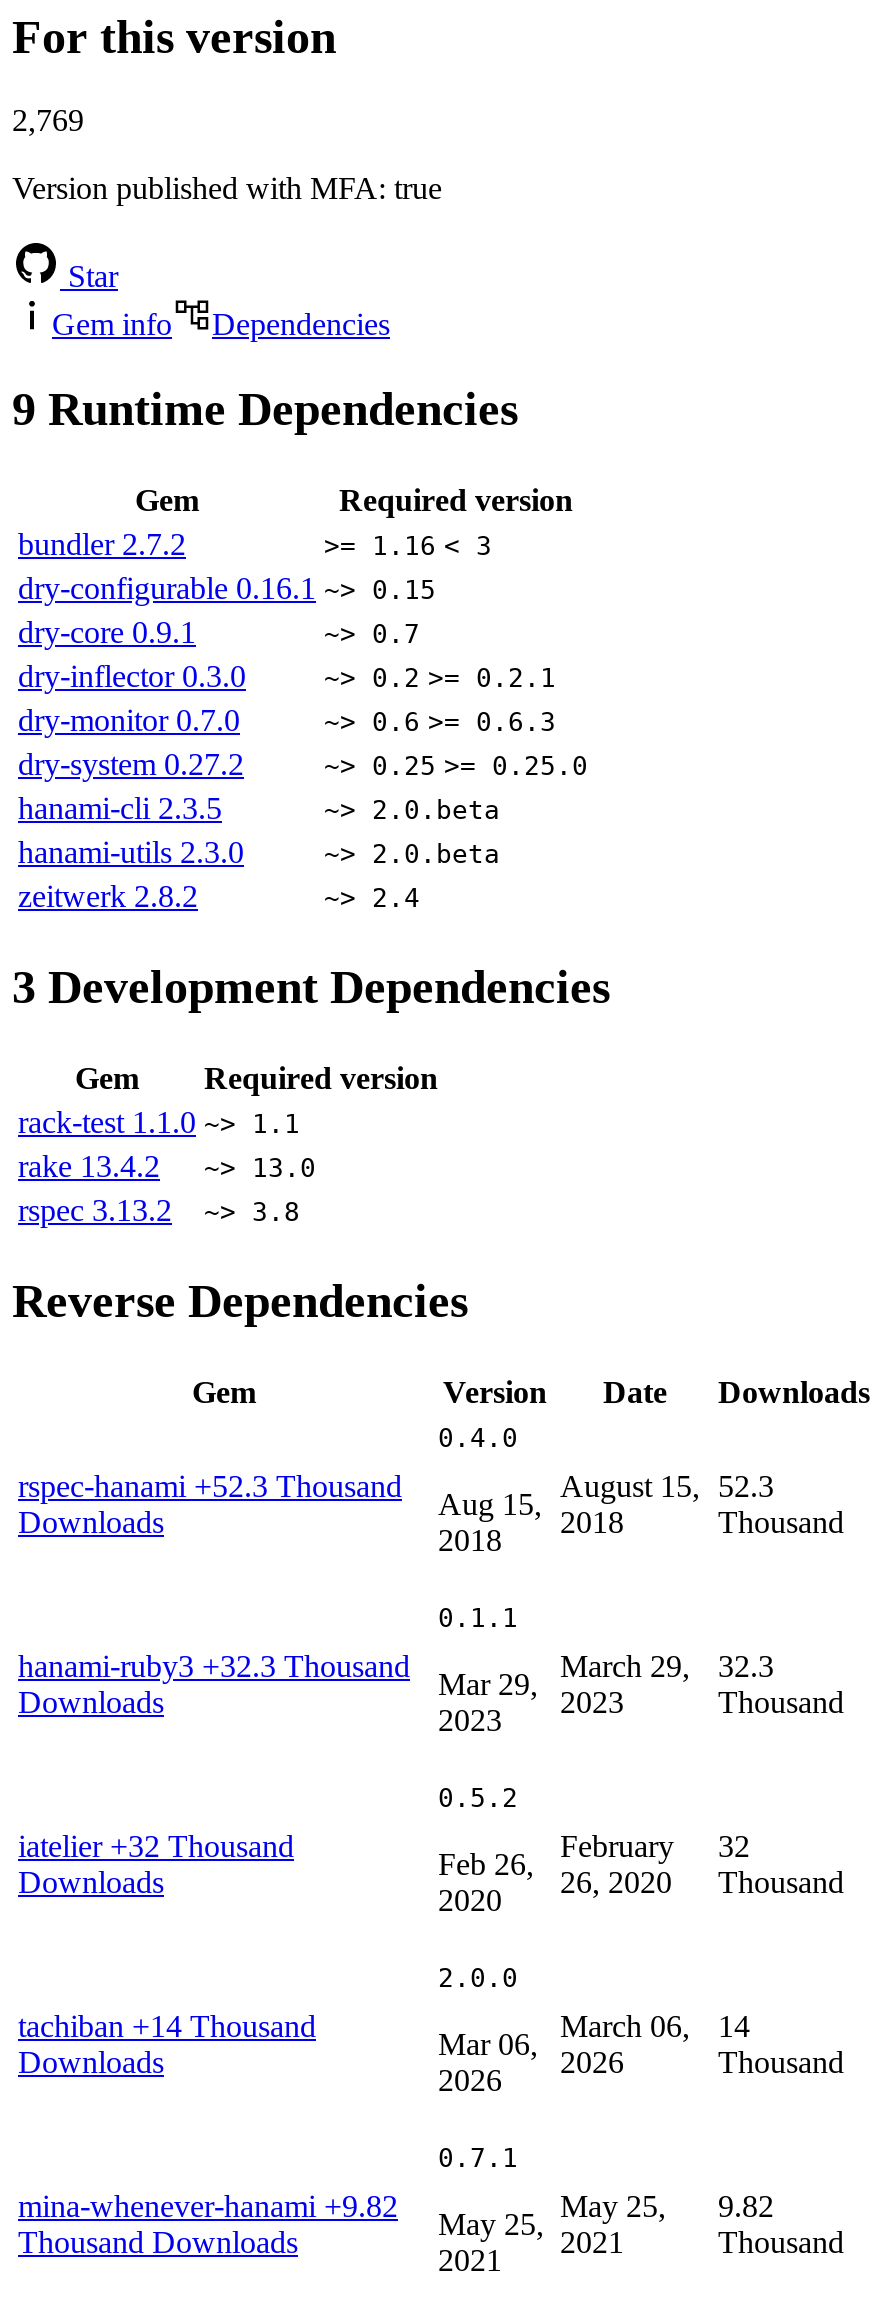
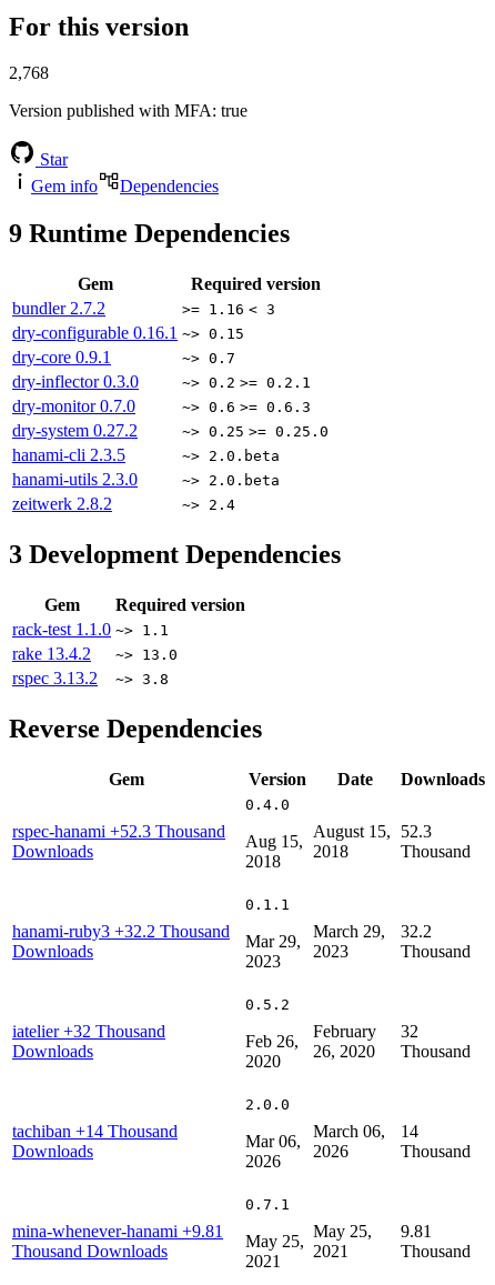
- 2,769
+ 2,768

- hanami-ruby3 +32.3 Thousand
+ hanami-ruby3 +32.2 Thousand

- March 29, 32.3
+ March 29, 32.2

- mina-whenever-hanami +9.82
+ mina-whenever-hanami +9.81

- May 25, 9.82
+ May 25, 9.81
